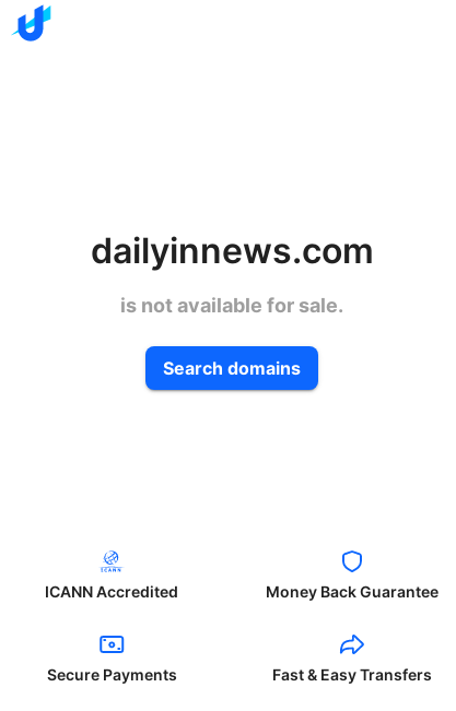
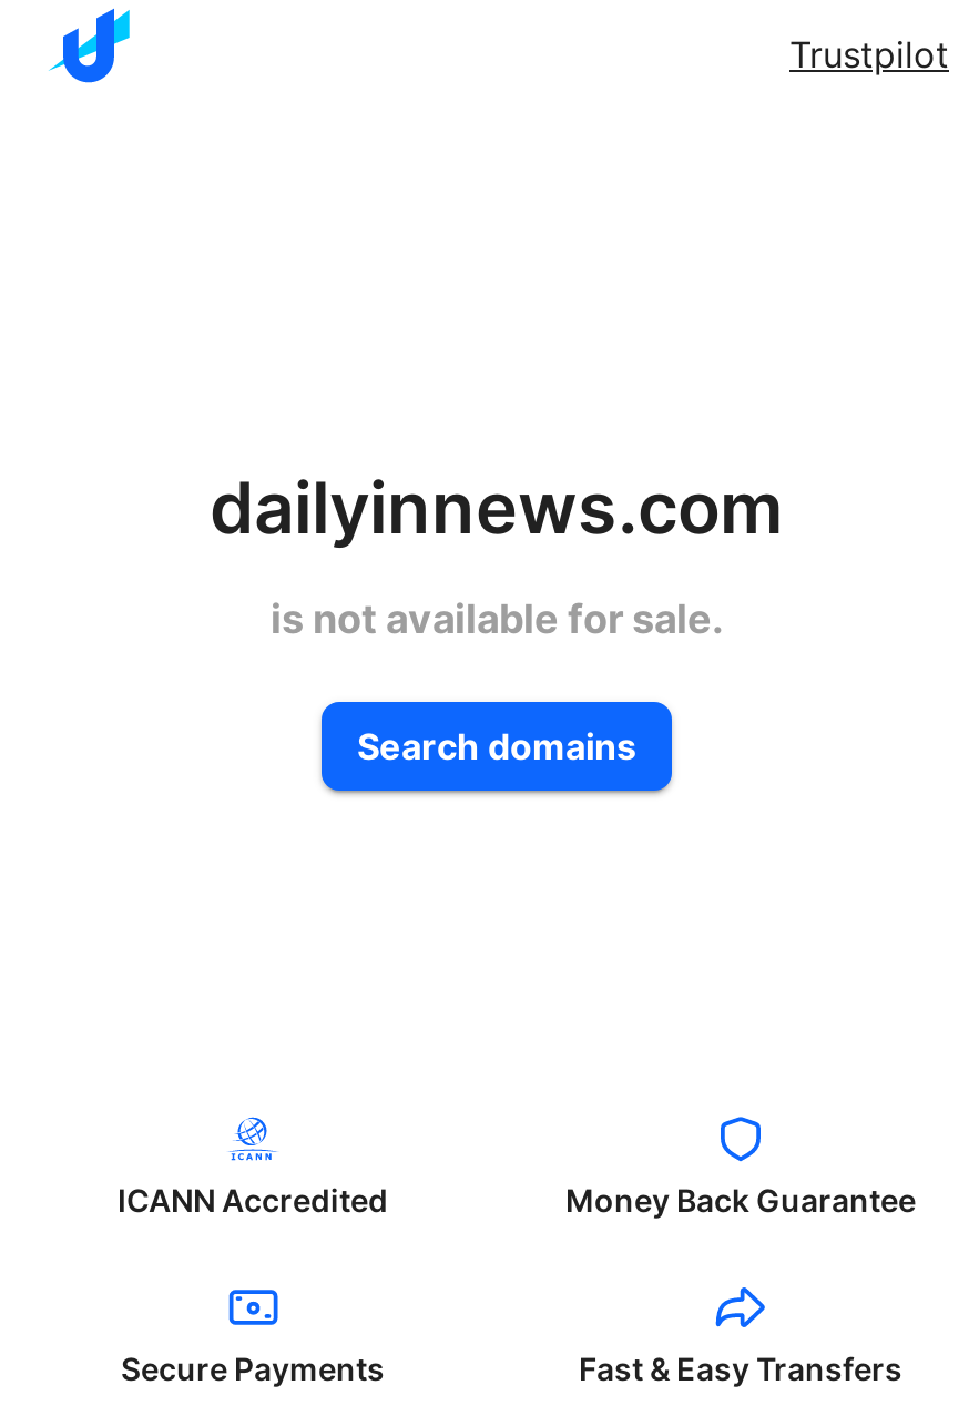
+ Trustpilot
